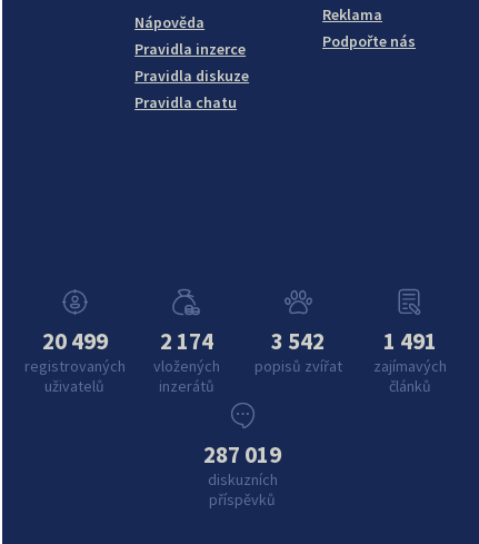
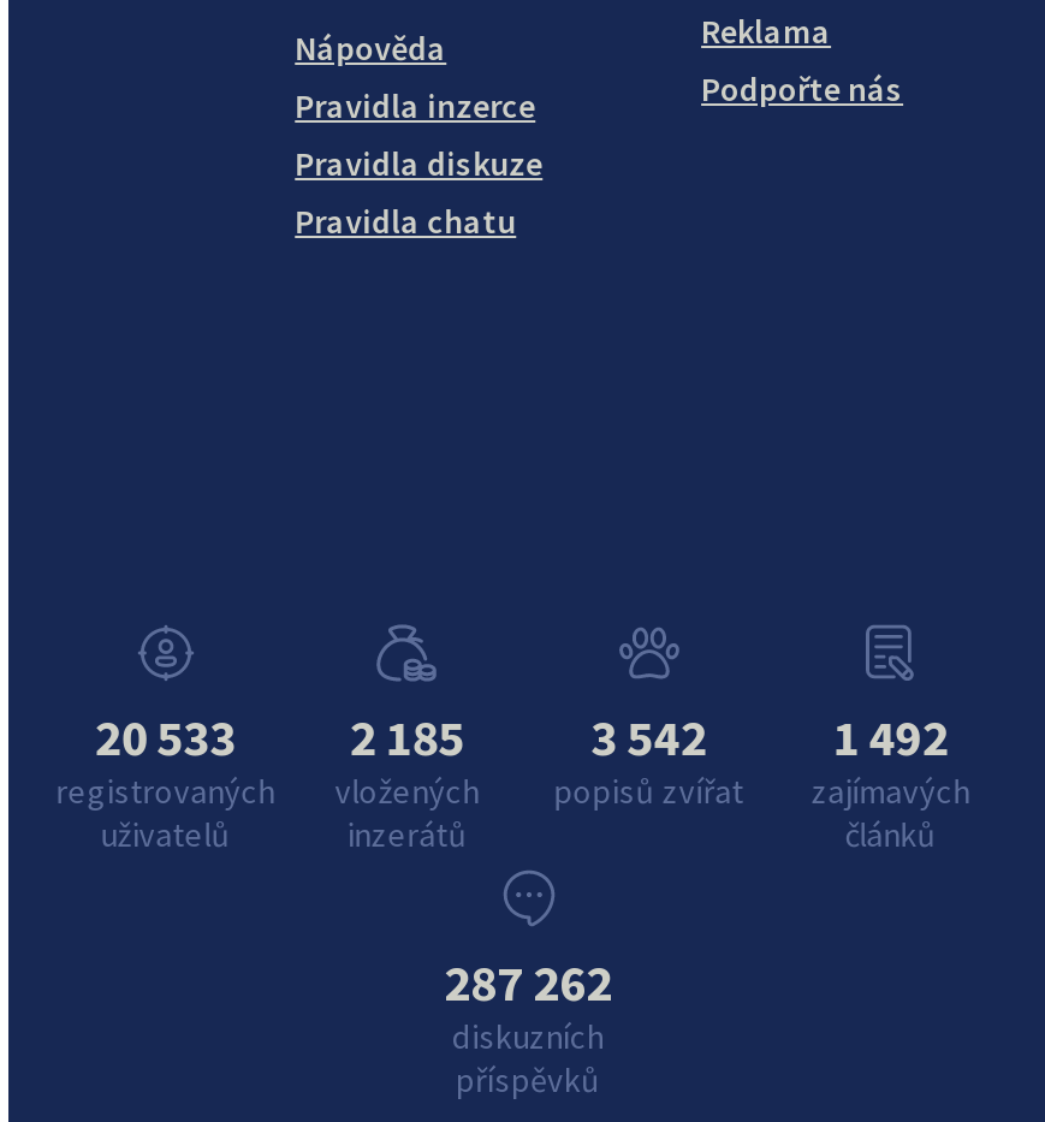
- 20 499
+ 20 533

- 2 174
+ 2 185

- 1 491
+ 1 492

- 287 019
+ 287 262
